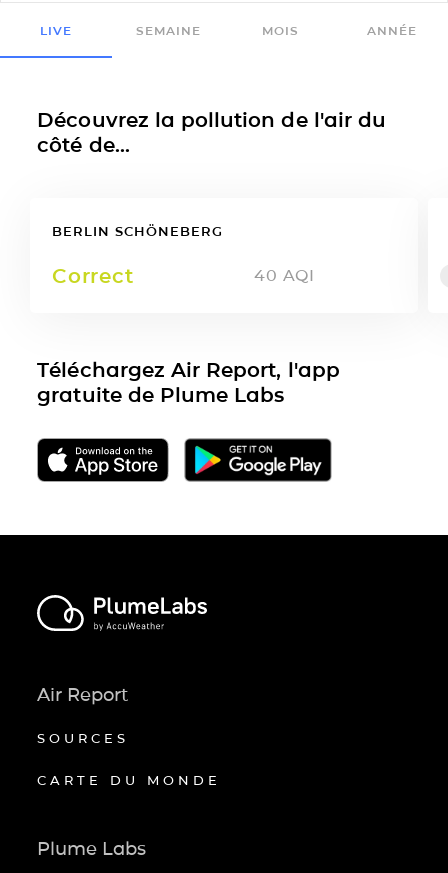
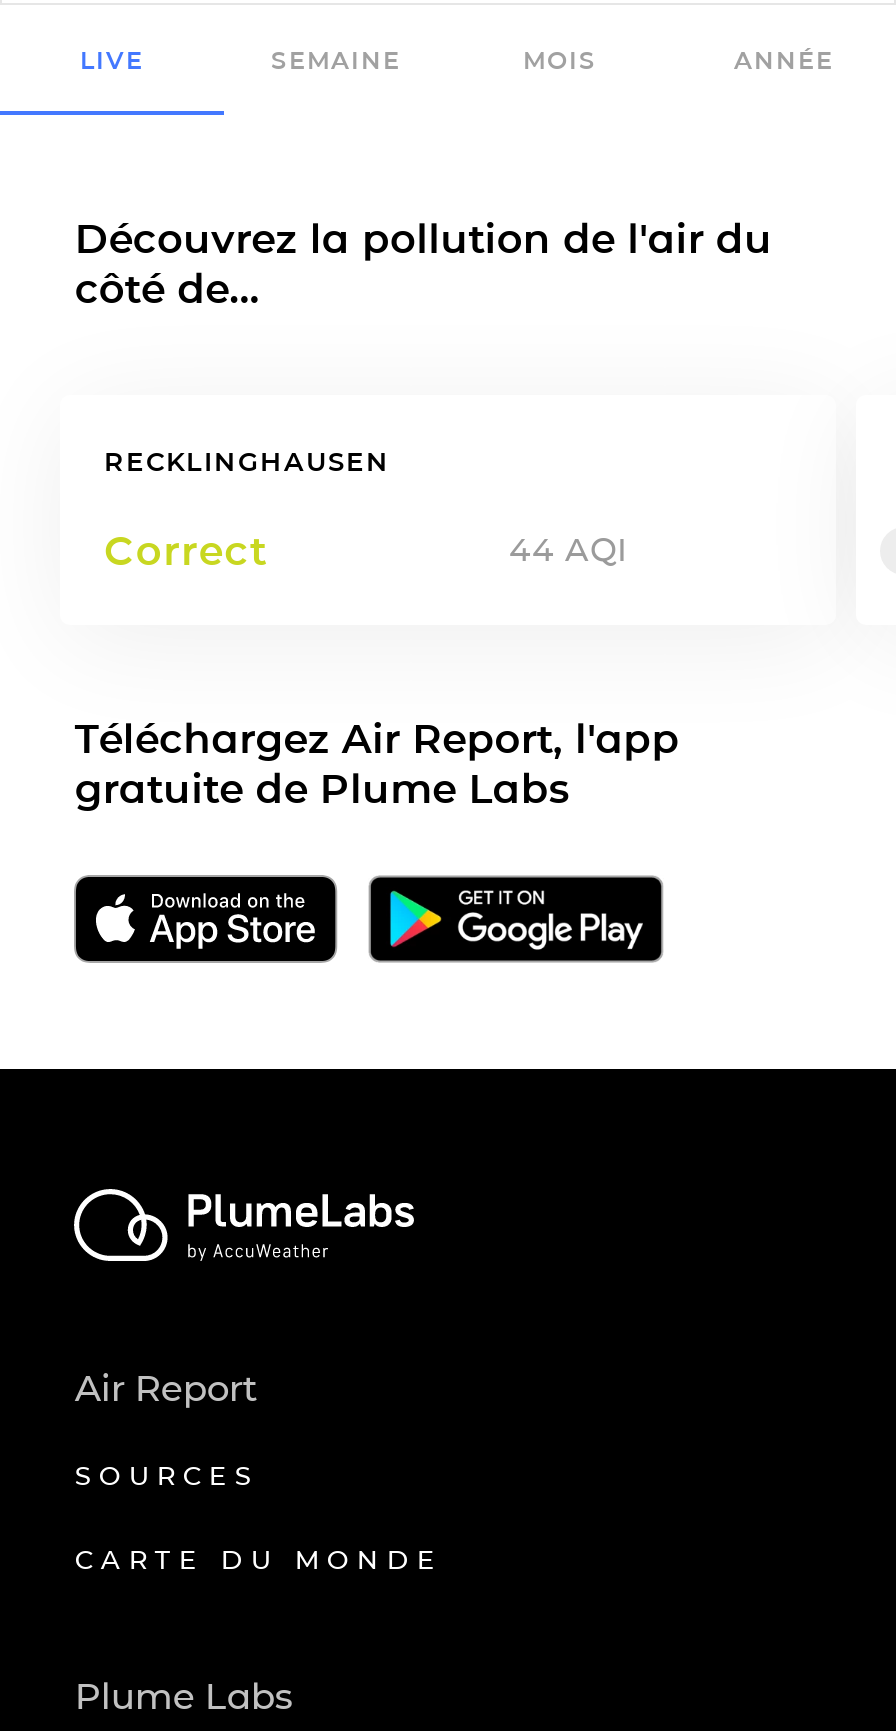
- BERLIN SCHÖNEBERG
+ RECKLINGHAUSEN

- 40 AQI
+ 44 AQI
